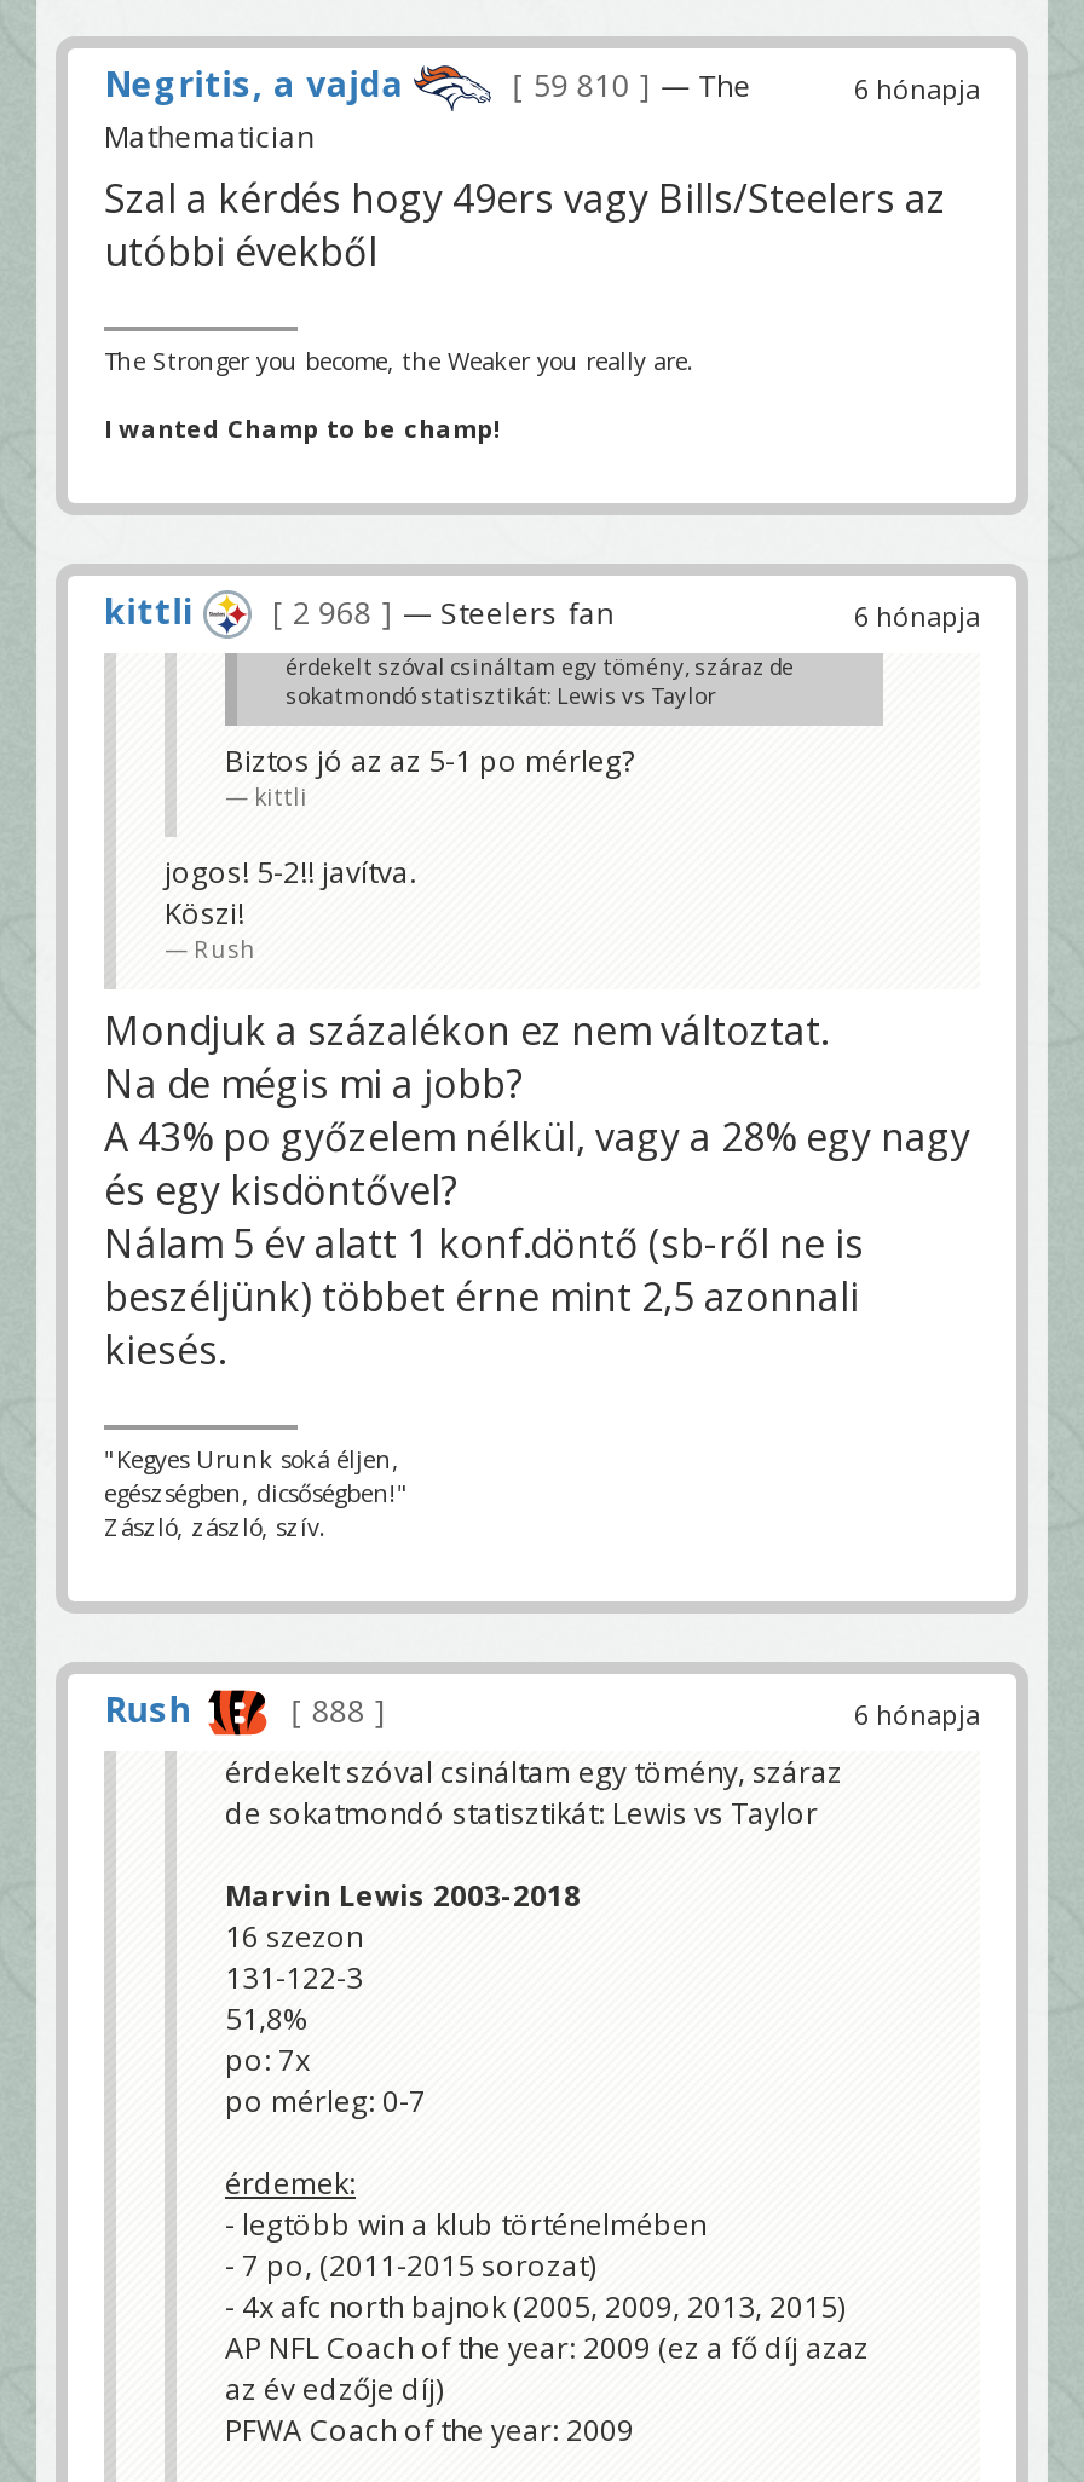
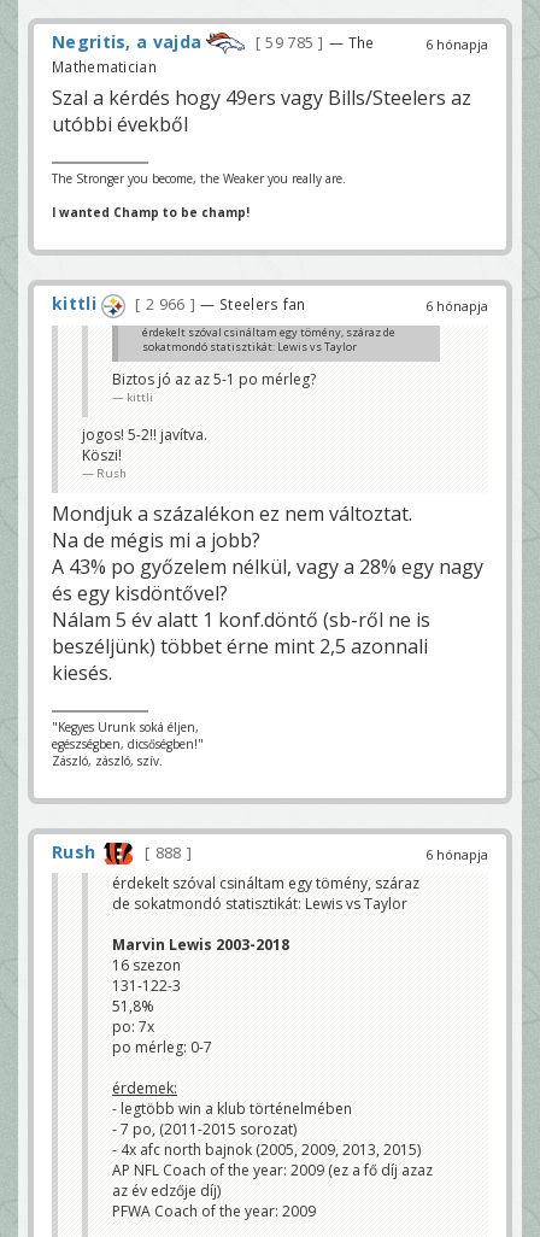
- 59 810 — The
+ 59 785 — The

- 2 968 — Steelers fan
+ 2 966 — Steelers fan
